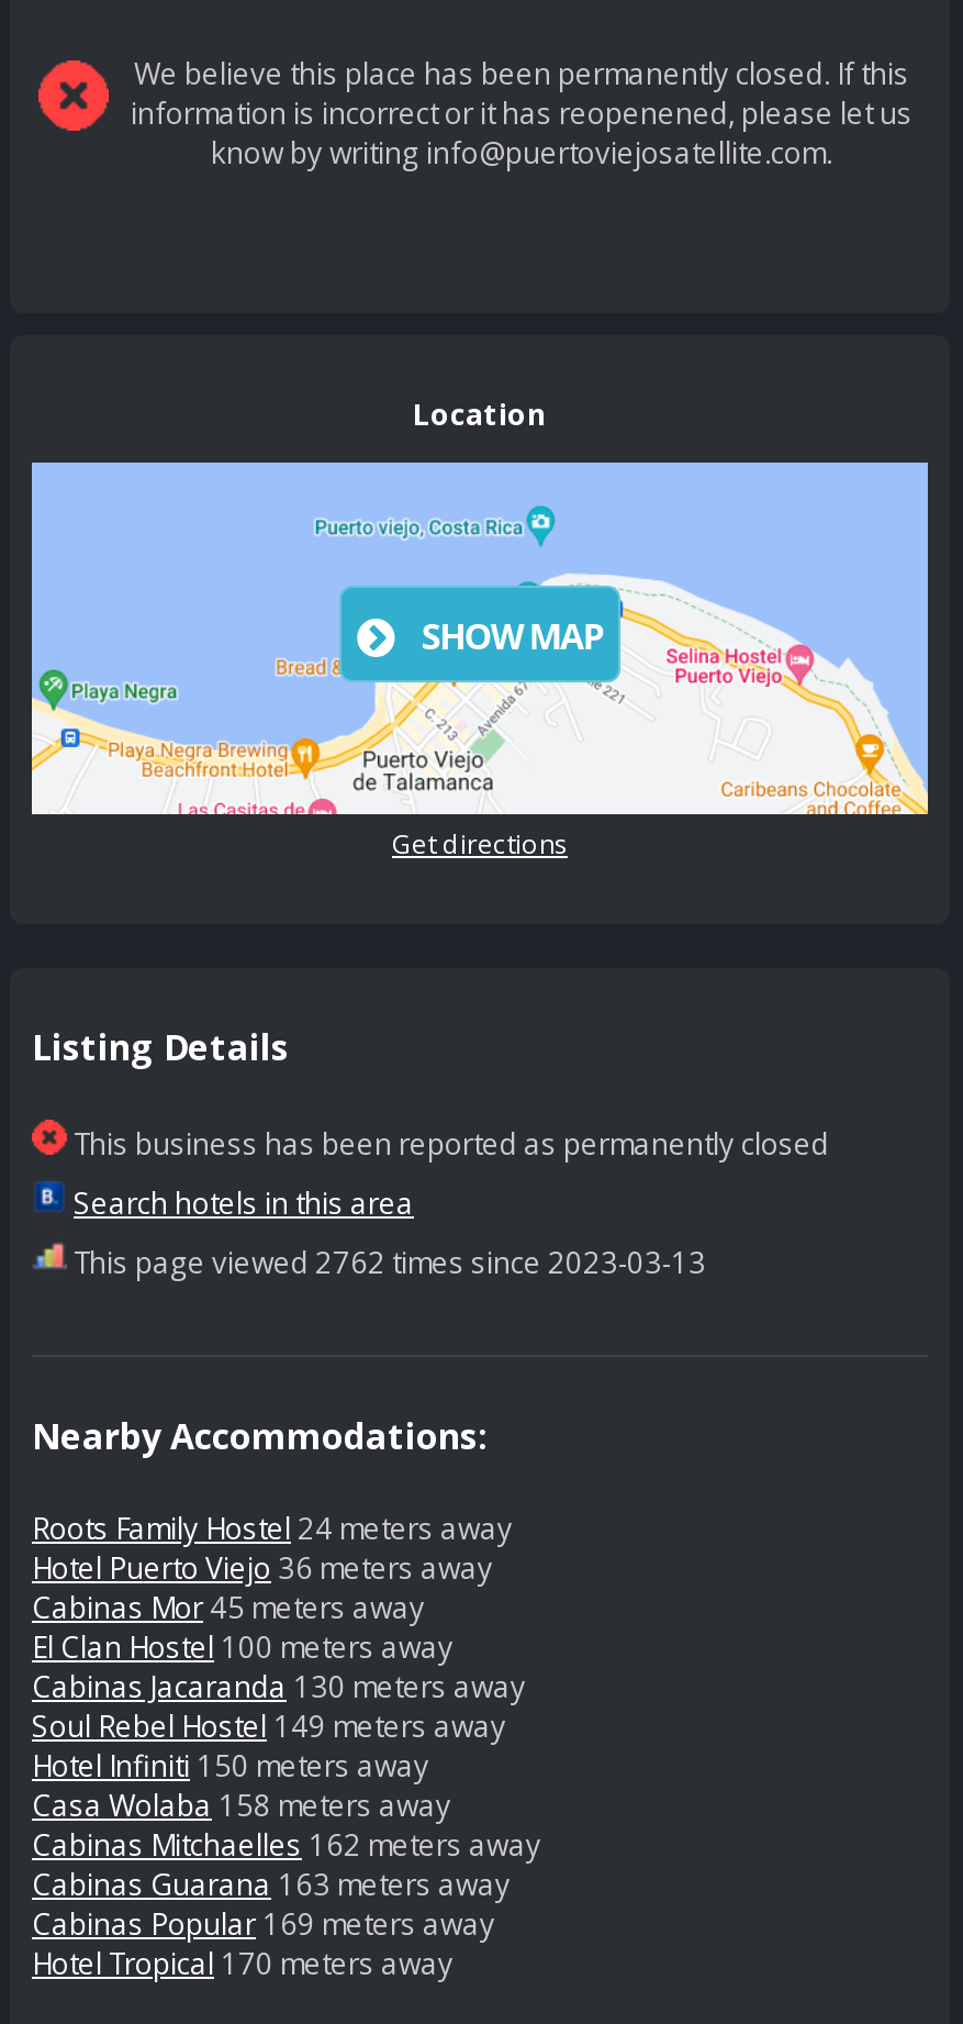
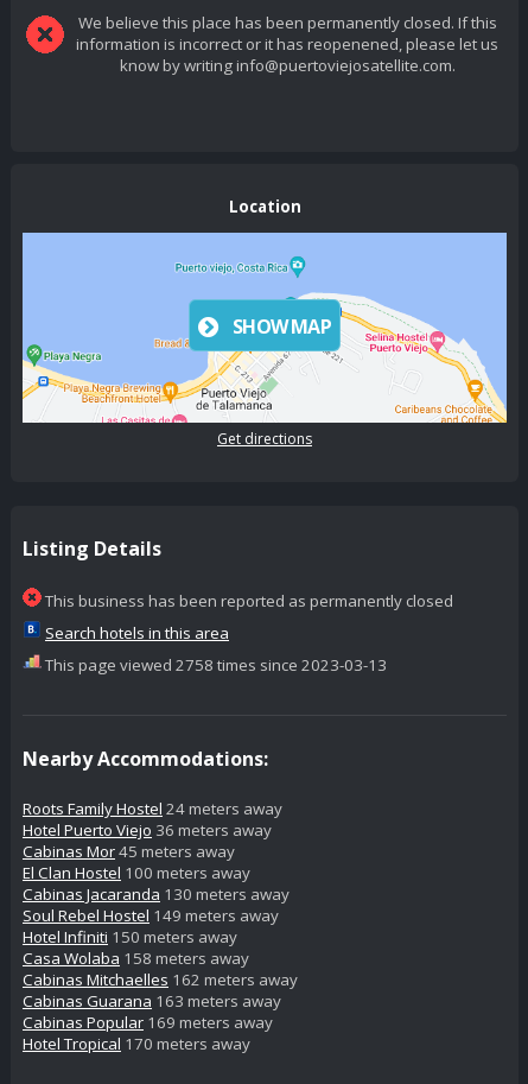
- This page viewed 2762 times since 2023-03-13
+ This page viewed 2758 times since 2023-03-13
